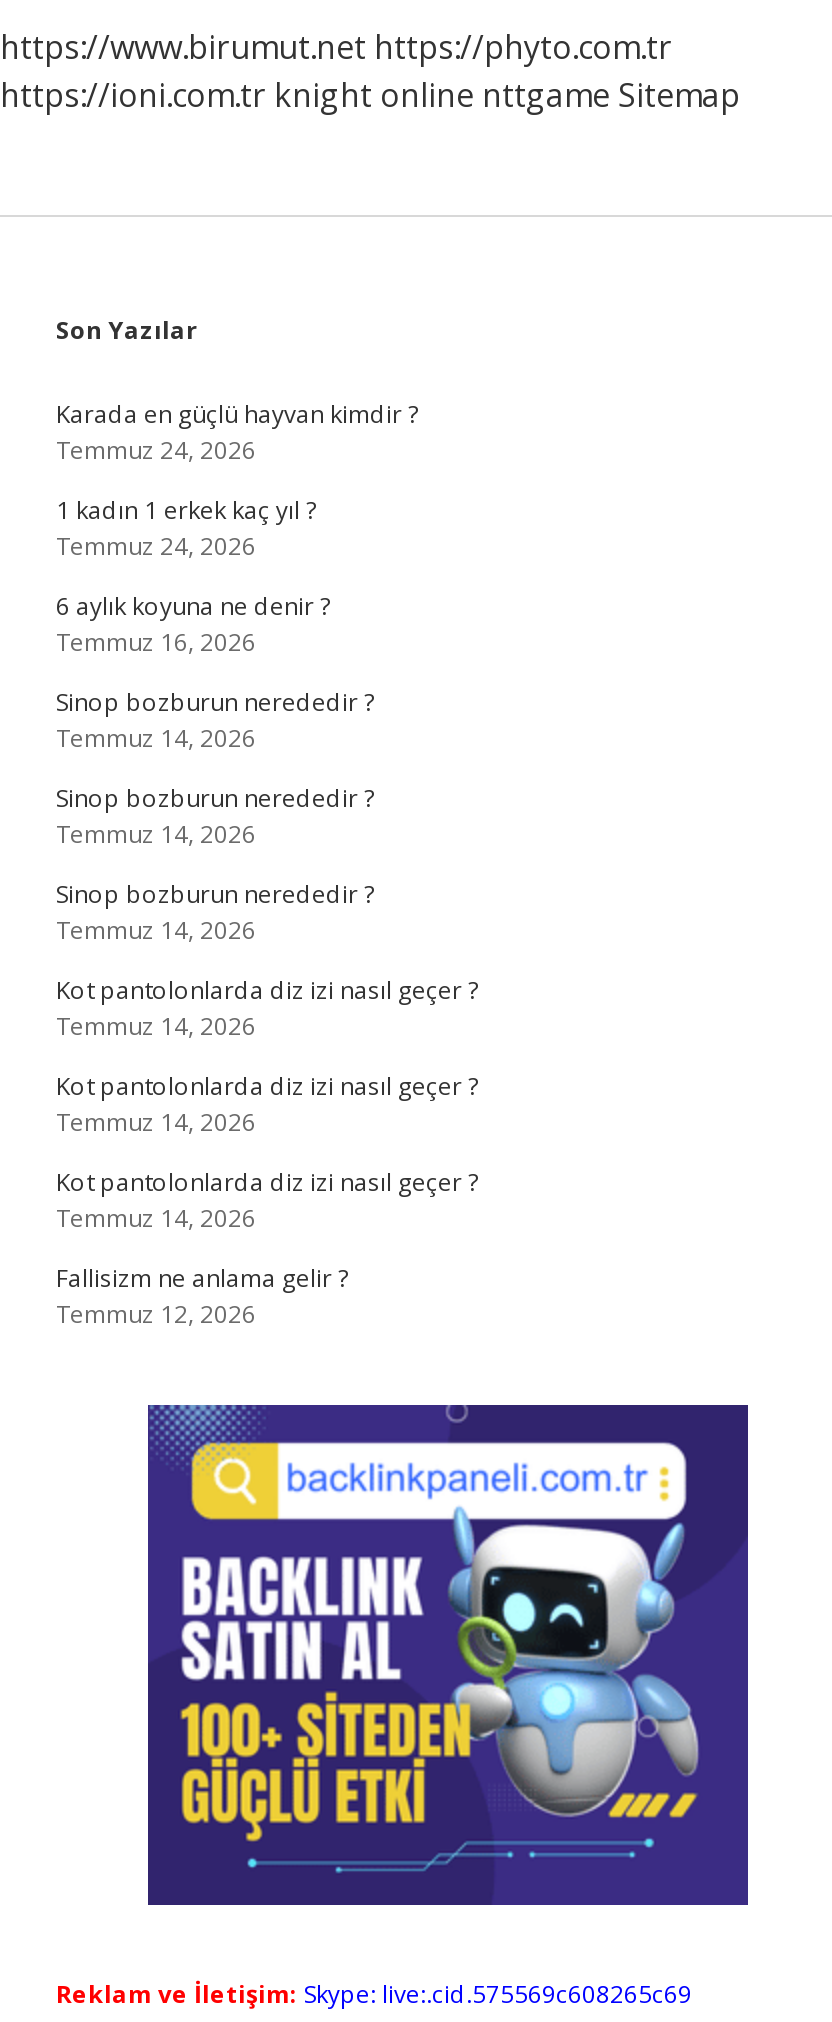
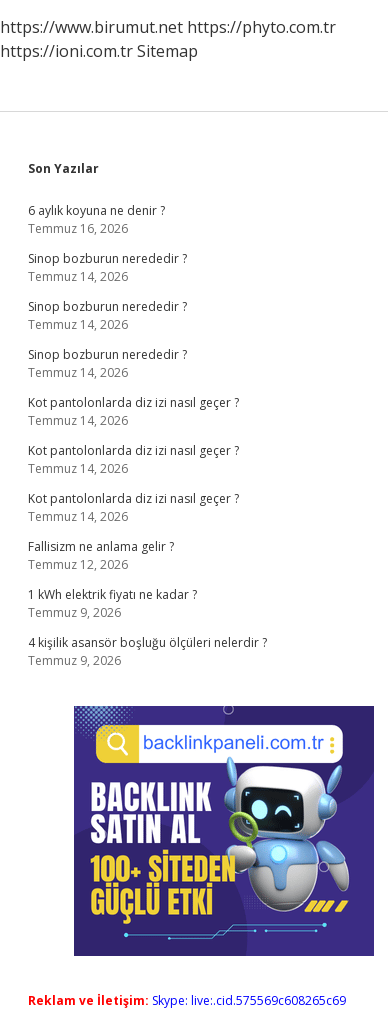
- https://ioni.com.tr knight online nttgame Sitemap
+ https://ioni.com.tr Sitemap

- Karada en güçlü hayvan kimdir ?
- Temmuz 24, 2026
- 1 kadın 1 erkek kaç yıl ?
- Temmuz 24, 2026

moved up: 6 aylık koyuna ne denir ? | Temmuz 16, 2026 | Sinop bozburun nerededir ? | ... | Fallisizm ne anlama gelir ? | Temmuz 12, 2026

+ 1 kWh elektrik fiyatı ne kadar ?
+ Temmuz 9, 2026
+ 4 kişilik asansör boşluğu ölçüleri nelerdir ?
+ Temmuz 9, 2026
